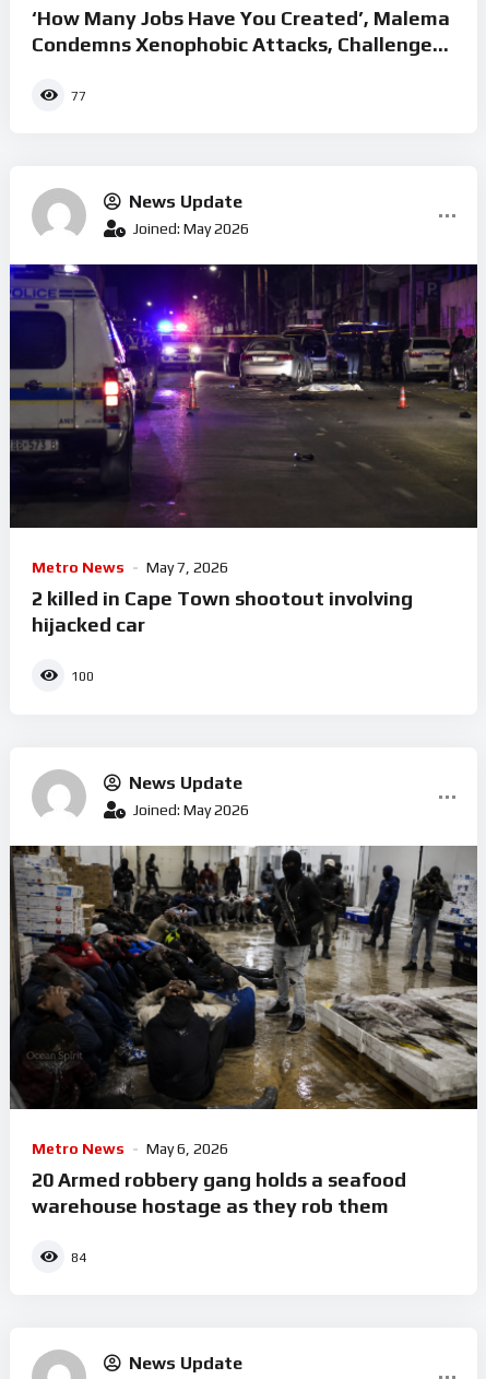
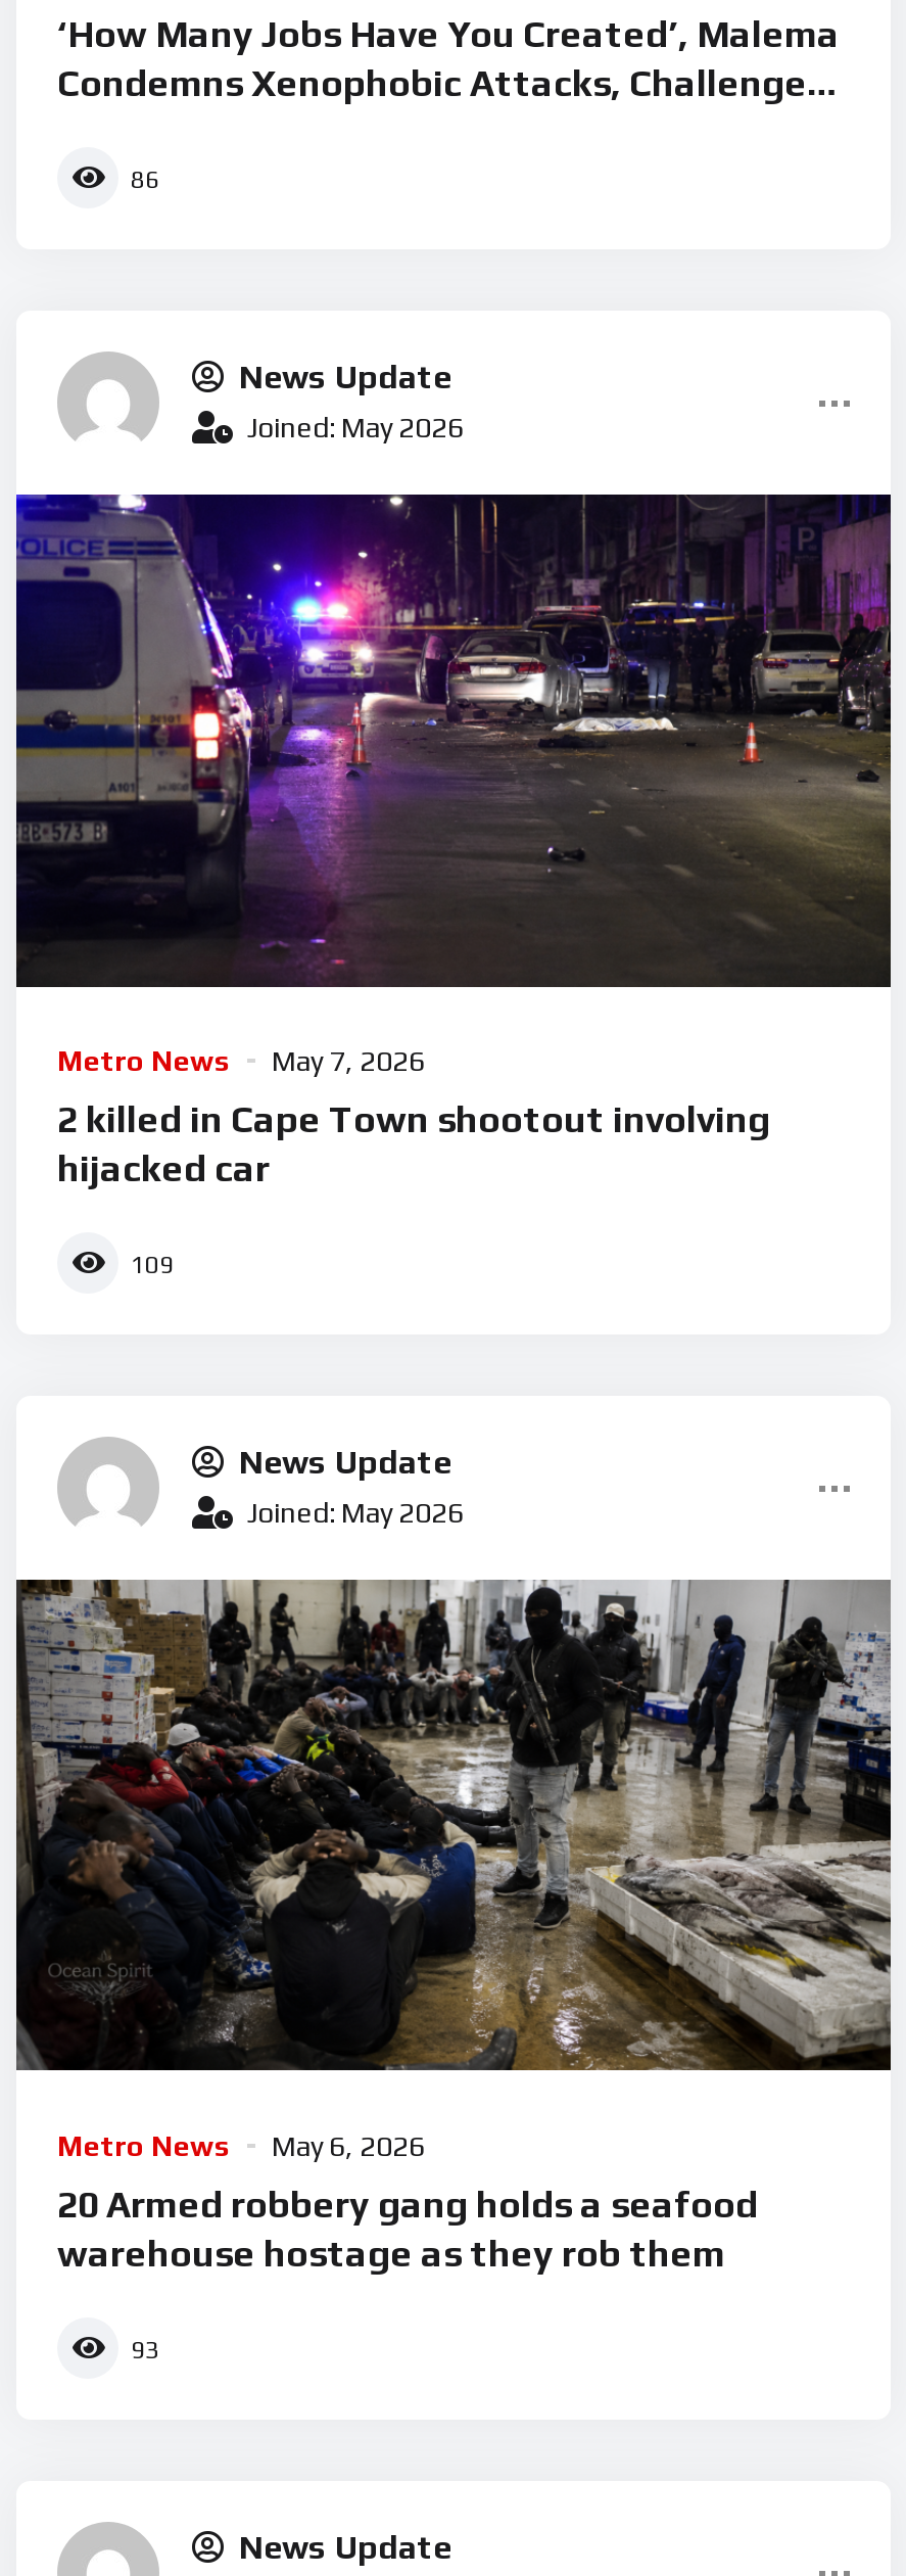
- 77
+ 86

- 100
+ 109

- 84
+ 93
